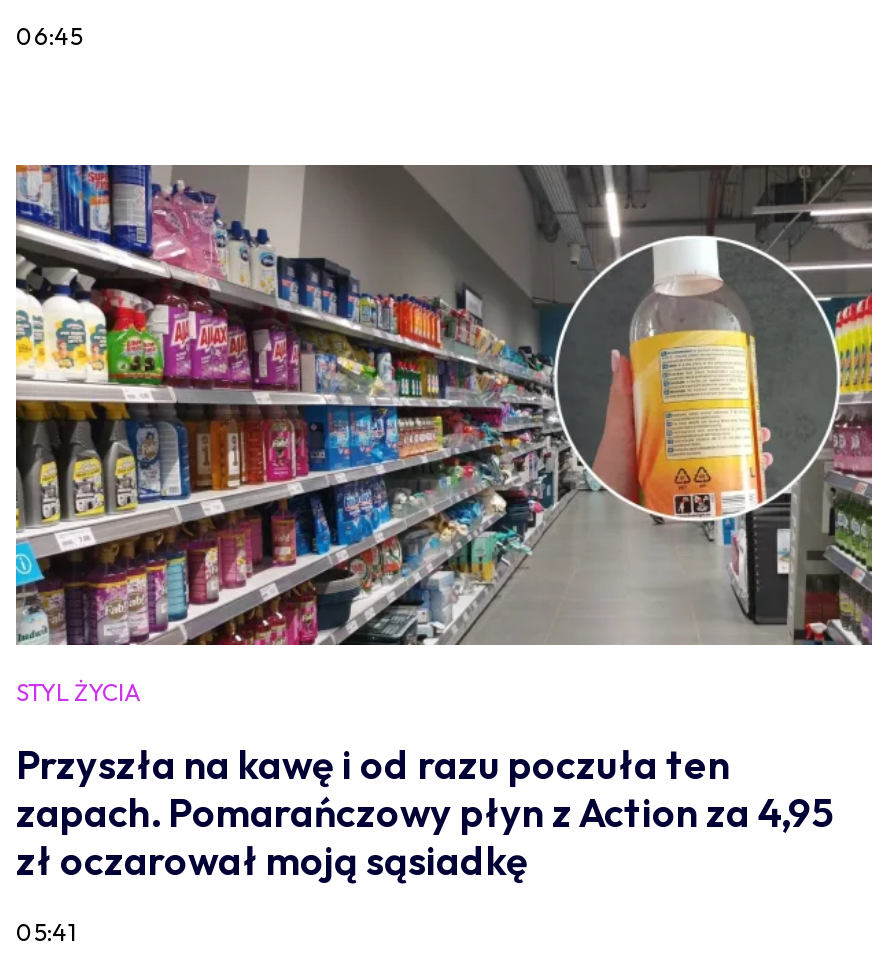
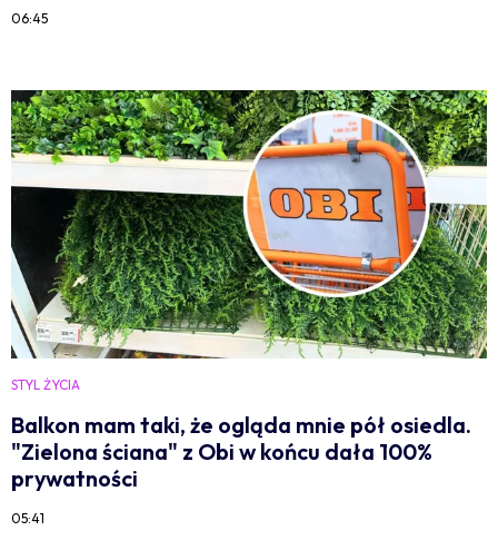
- [image]
+ [image]

- Przyszła na kawę i od razu poczuła ten
- zapach. Pomarańczowy płyn z Action za 4,95
- zł oczarował moją sąsiadkę
+ Balkon mam taki, że ogląda mnie pół osiedla.
+ "Zielona ściana" z Obi w końcu dała 100%
+ prywatności
